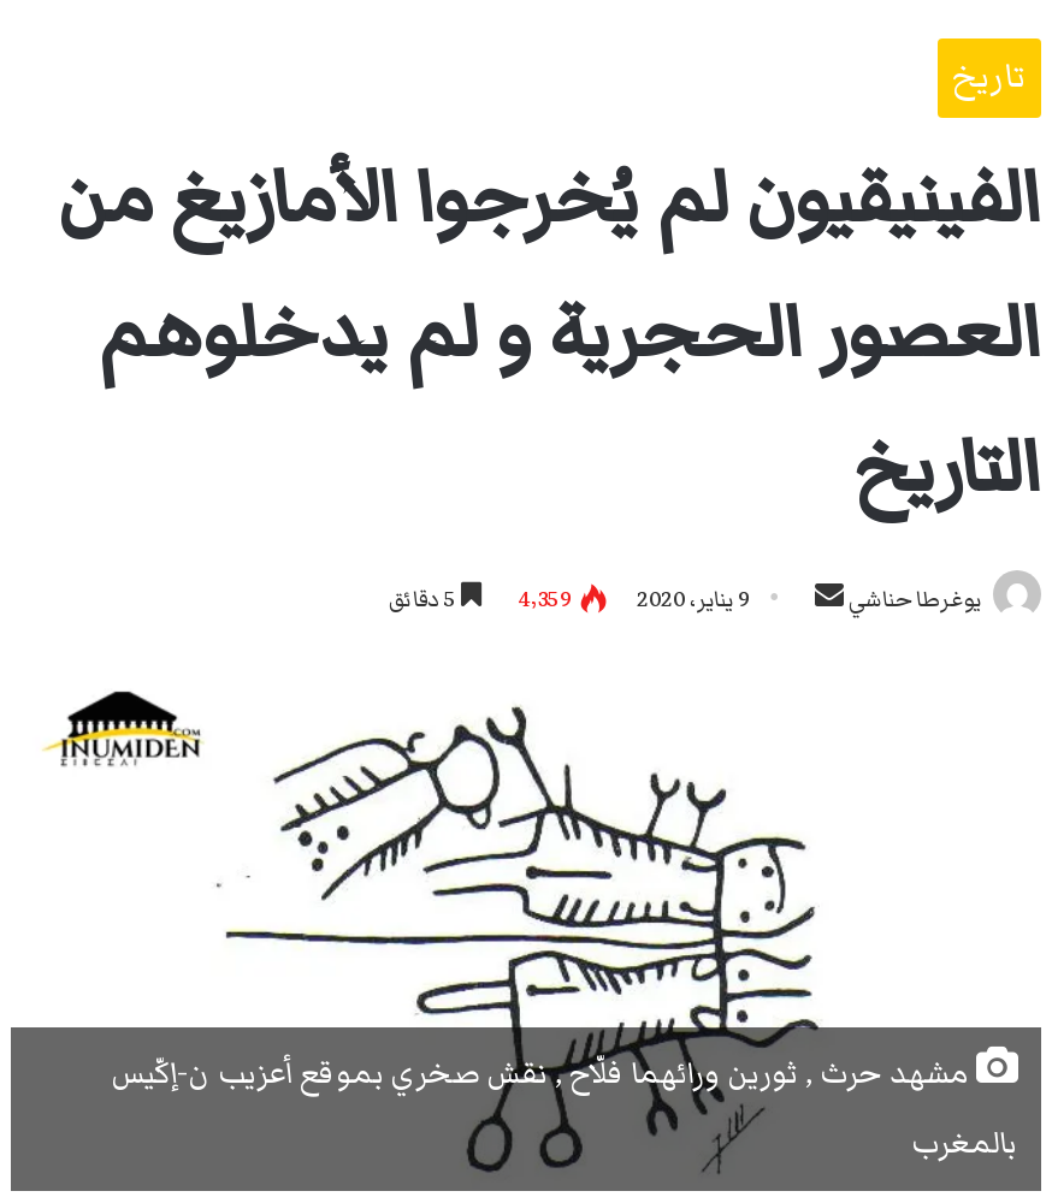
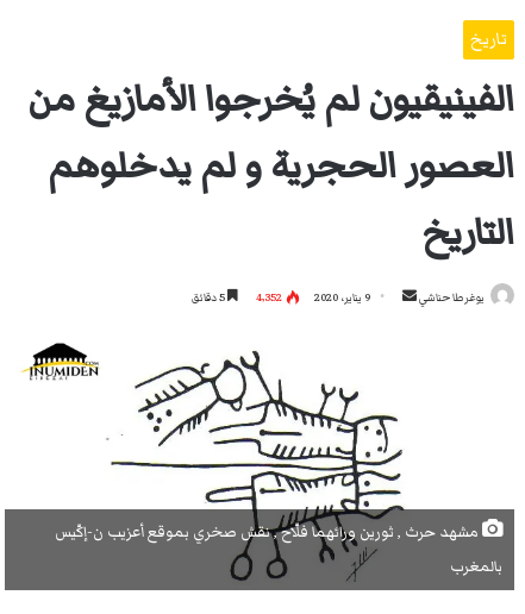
- 4٬359
+ 4٬352
